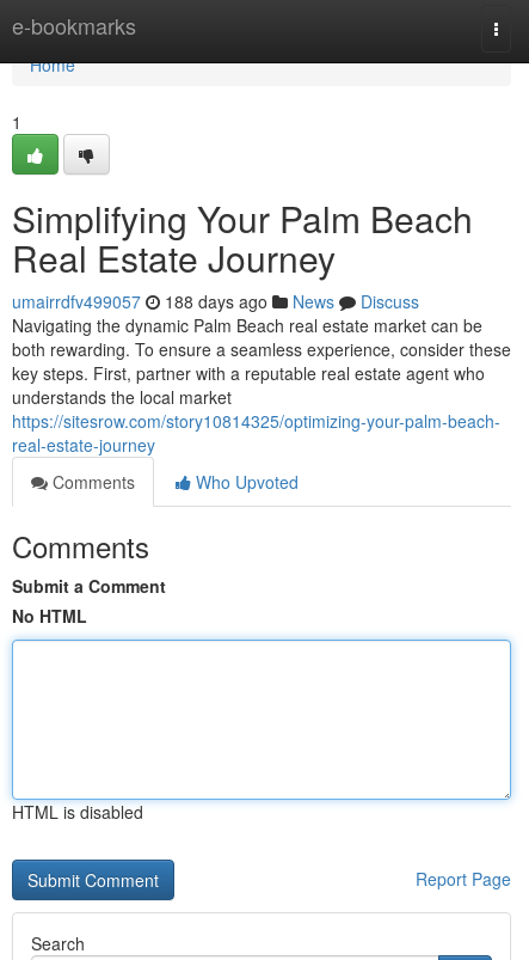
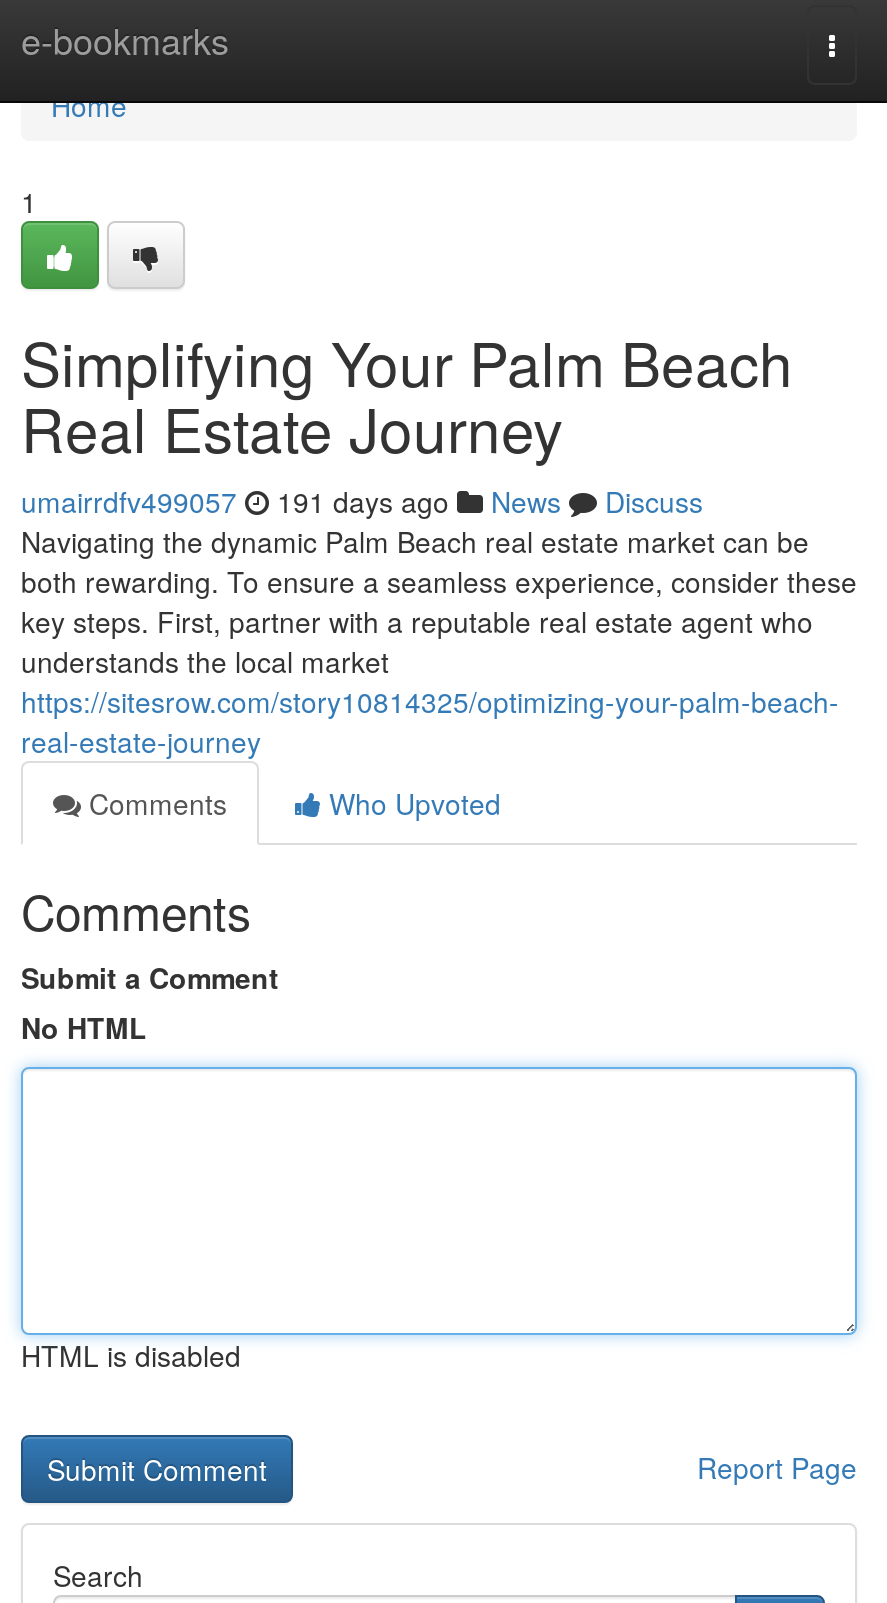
- umairrdfv499057 188 days ago News Discuss
+ umairrdfv499057 191 days ago News Discuss
